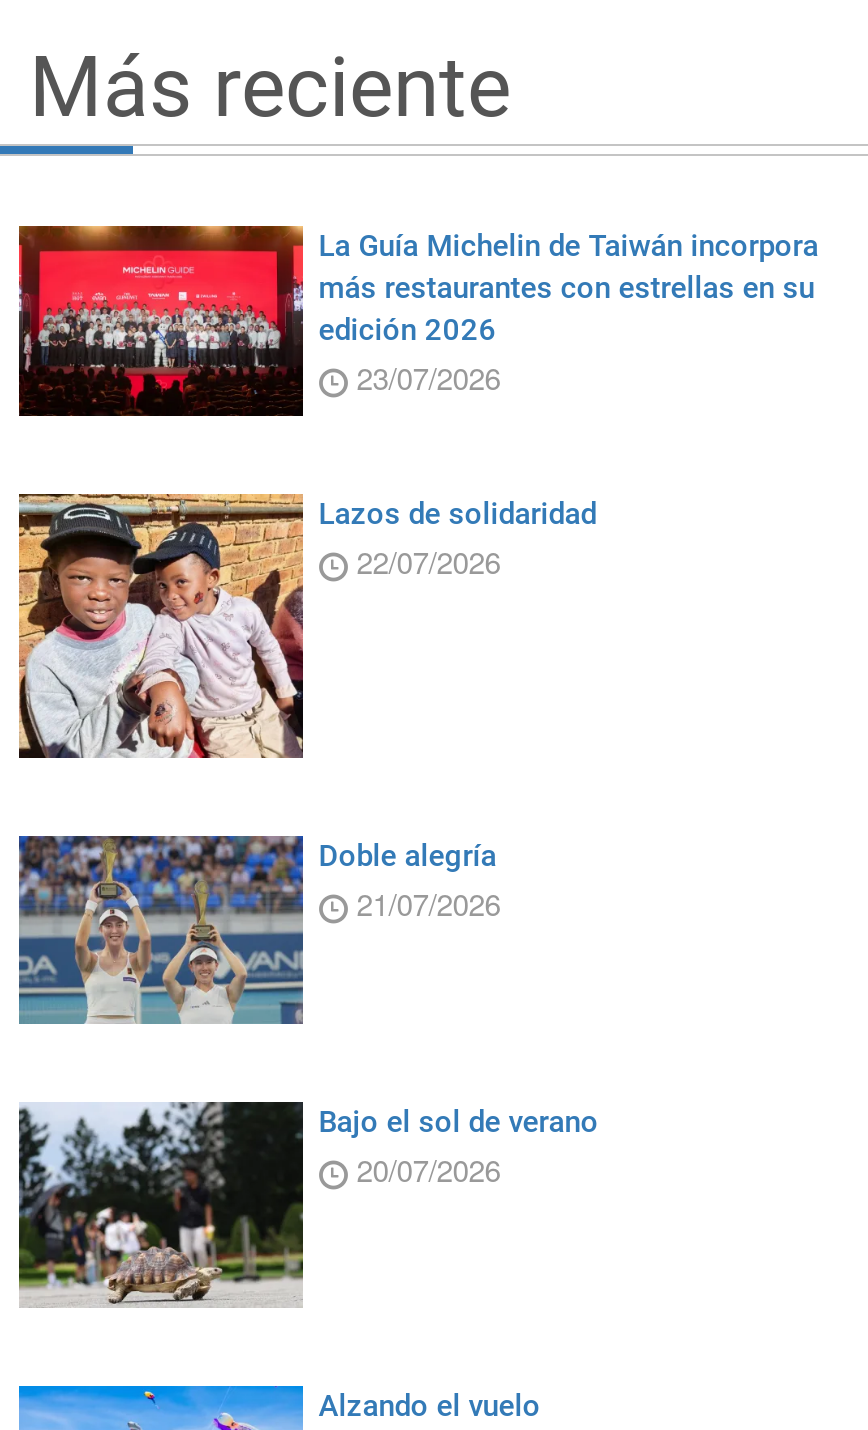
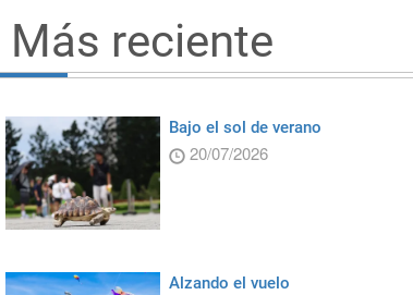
- [image]
- La Guía Michelin de Taiwán incorpora
- más restaurantes con estrellas en su
- edición 2026
- 23/07/2026
- Lazos de solidaridad
- 22/07/2026

- [image]

- [image]
- Doble alegría
- 21/07/2026
